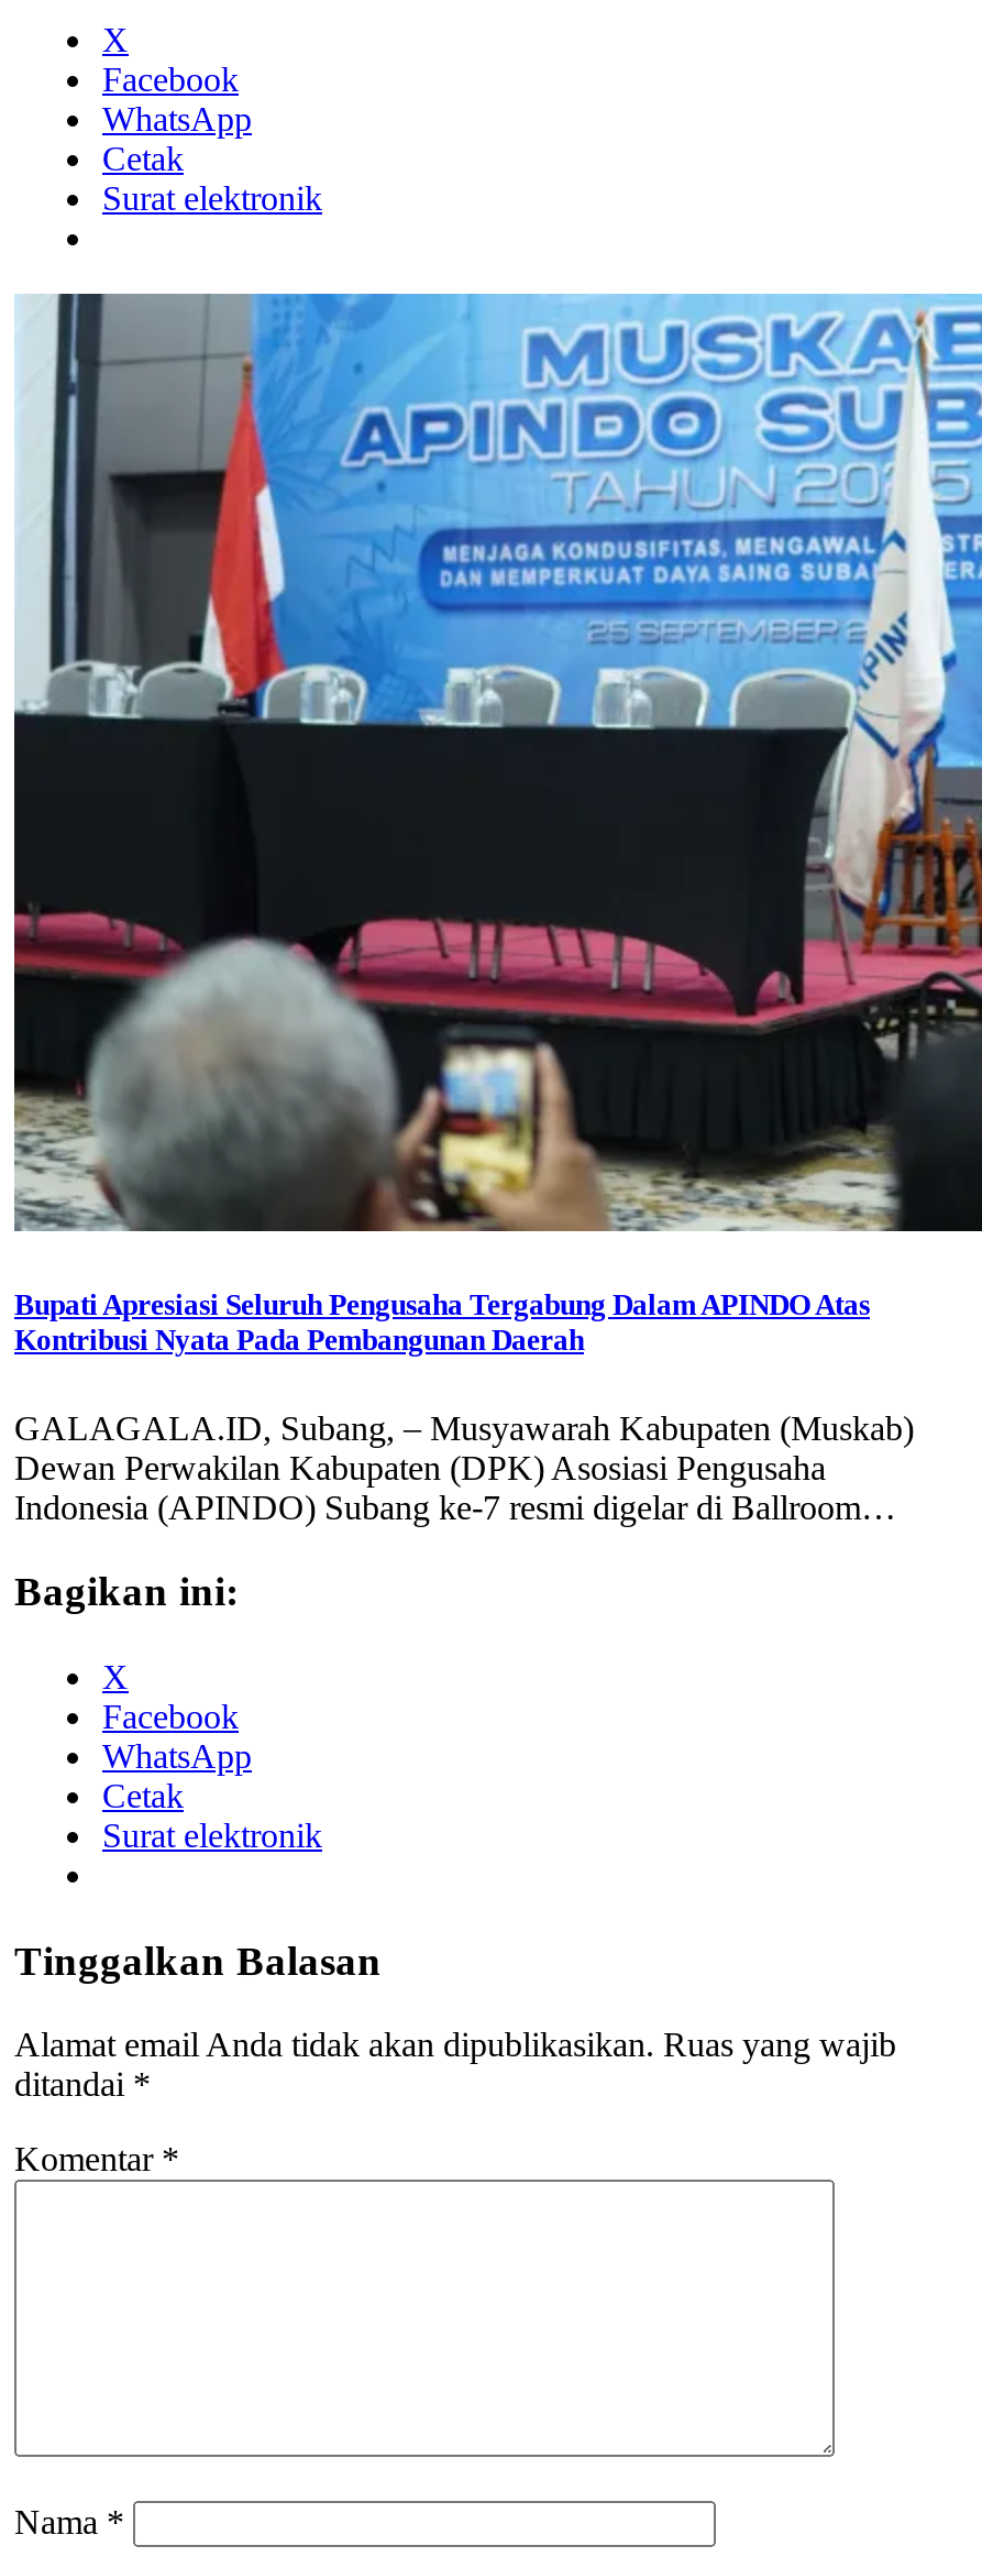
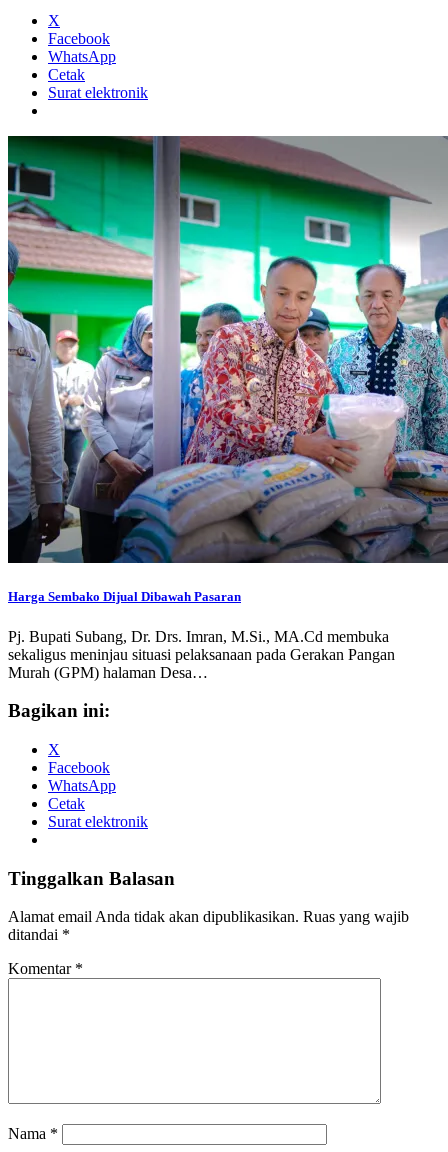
- [image]
- Bupati Apresiasi Seluruh Pengusaha Tergabung Dalam APINDO Atas
- Kontribusi Nyata Pada Pembangunan Daerah
+ [image]
+ Harga Sembako Dijual Dibawah Pasaran

- GALAGALA.ID, Subang, – Musyawarah Kabupaten (Muskab)
- Dewan Perwakilan Kabupaten (DPK) Asosiasi Pengusaha
- Indonesia (APINDO) Subang ke-7 resmi digelar di Ballroom…
+ Pj. Bupati Subang, Dr. Drs. Imran, M.Si., MA.Cd membuka
+ sekaligus meninjau situasi pelaksanaan pada Gerakan Pangan
+ Murah (GPM) halaman Desa…
